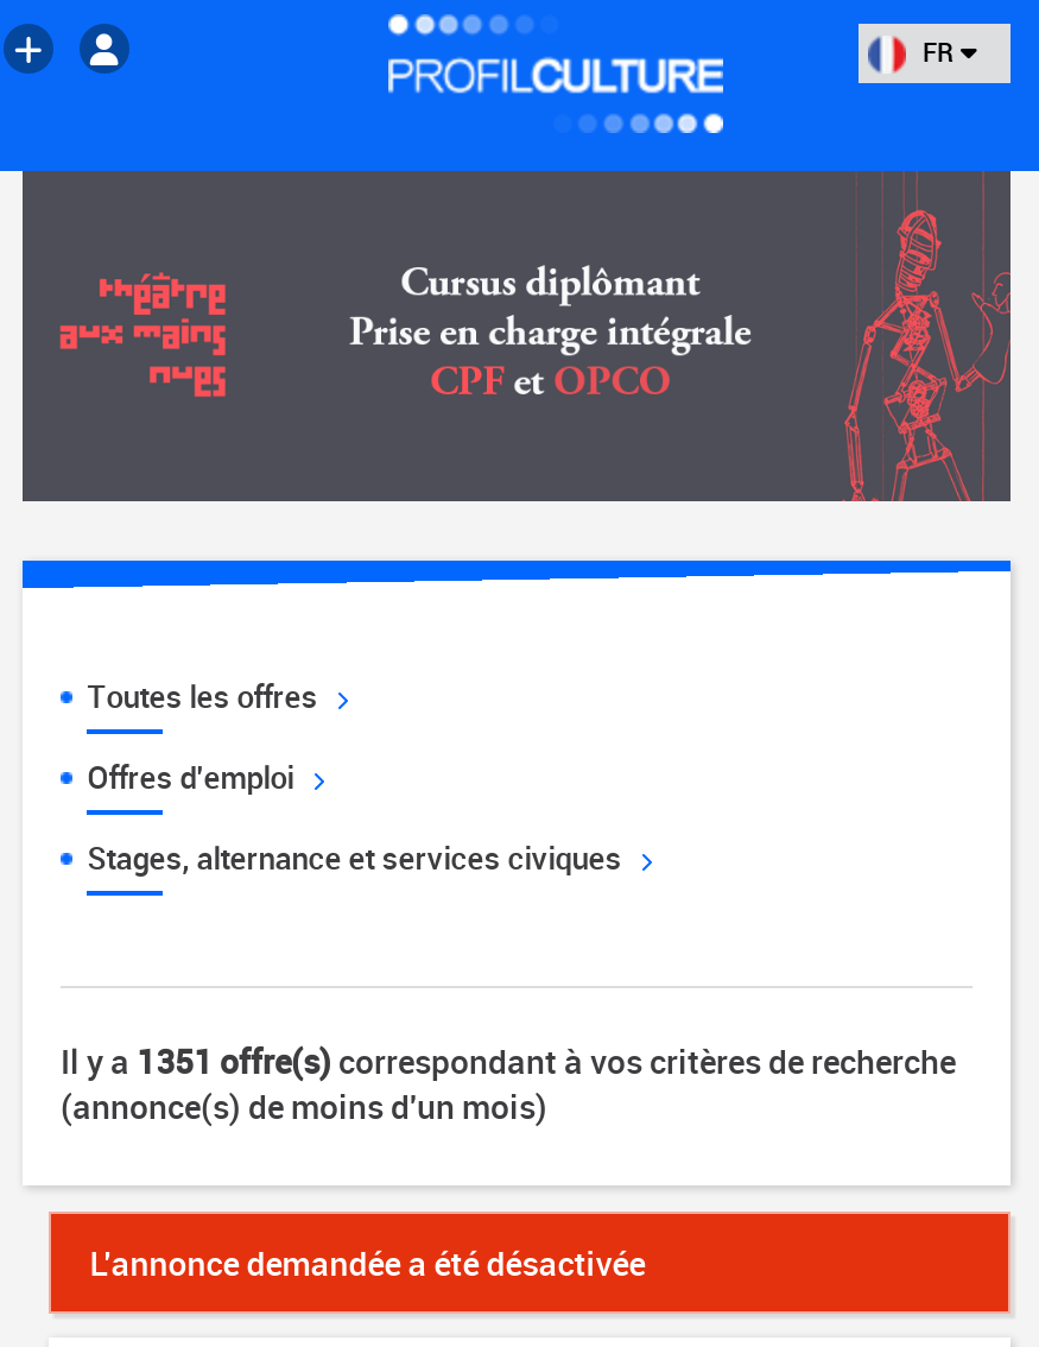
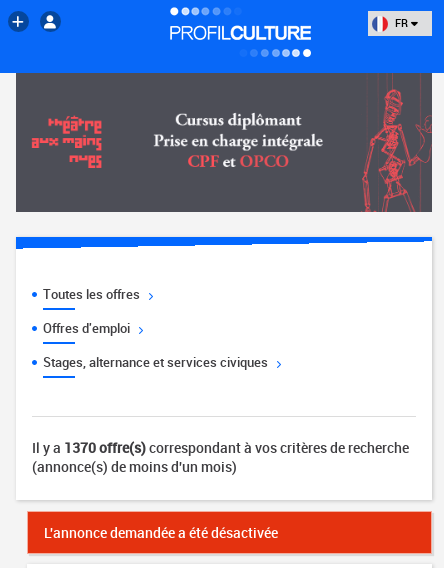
- Il y a 1351 offre(s) correspondant à vos critères de recherche
+ Il y a 1370 offre(s) correspondant à vos critères de recherche
